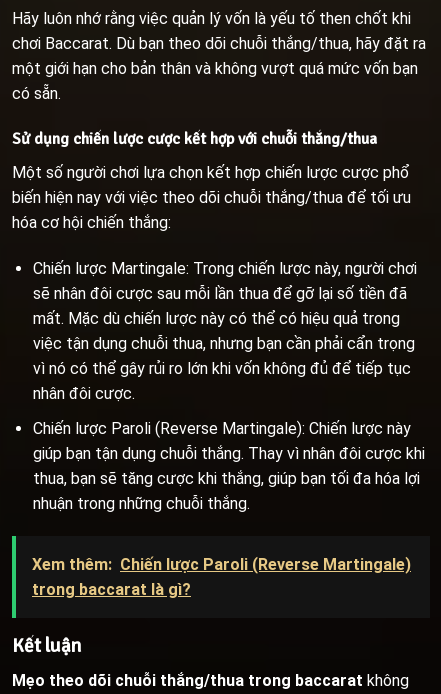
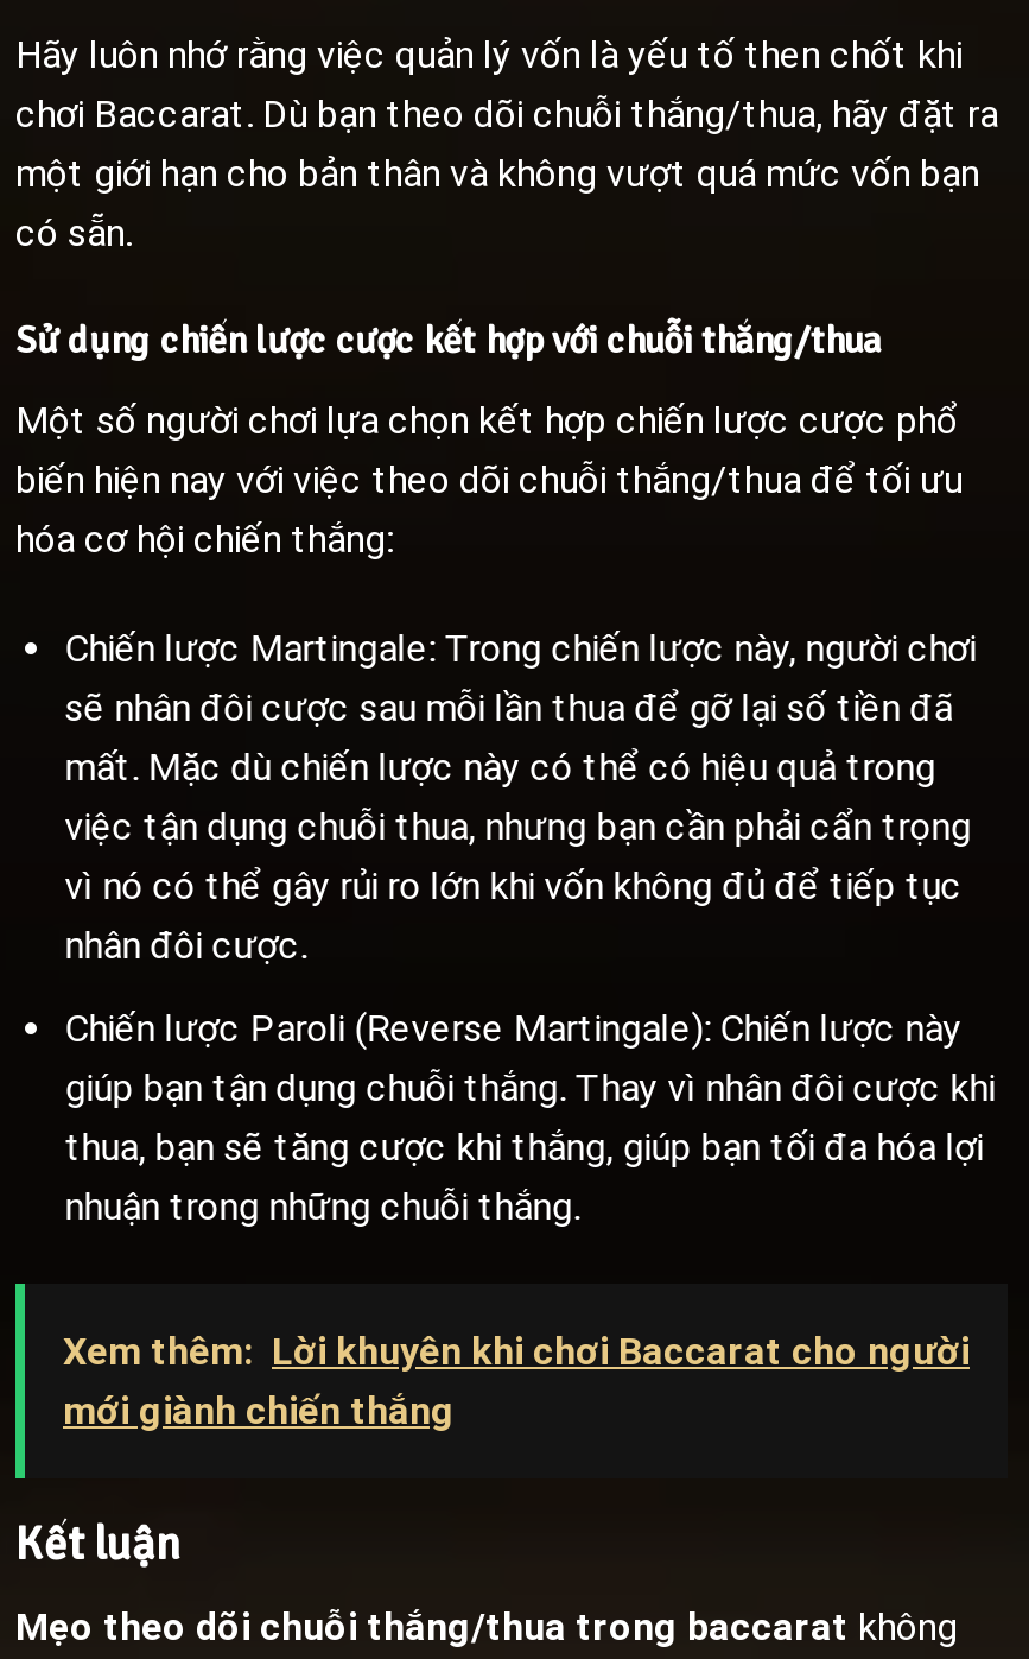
- Xem thêm: Chiến lược Paroli (Reverse Martingale)
- trong baccarat là gì?
+ Xem thêm: Lời khuyên khi chơi Baccarat cho người
+ mới giành chiến thắng
